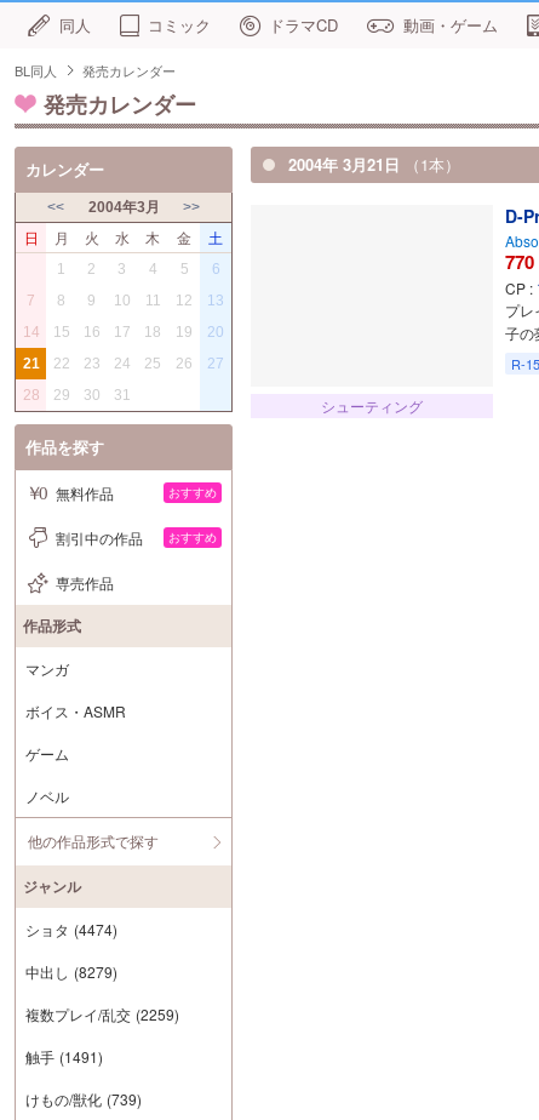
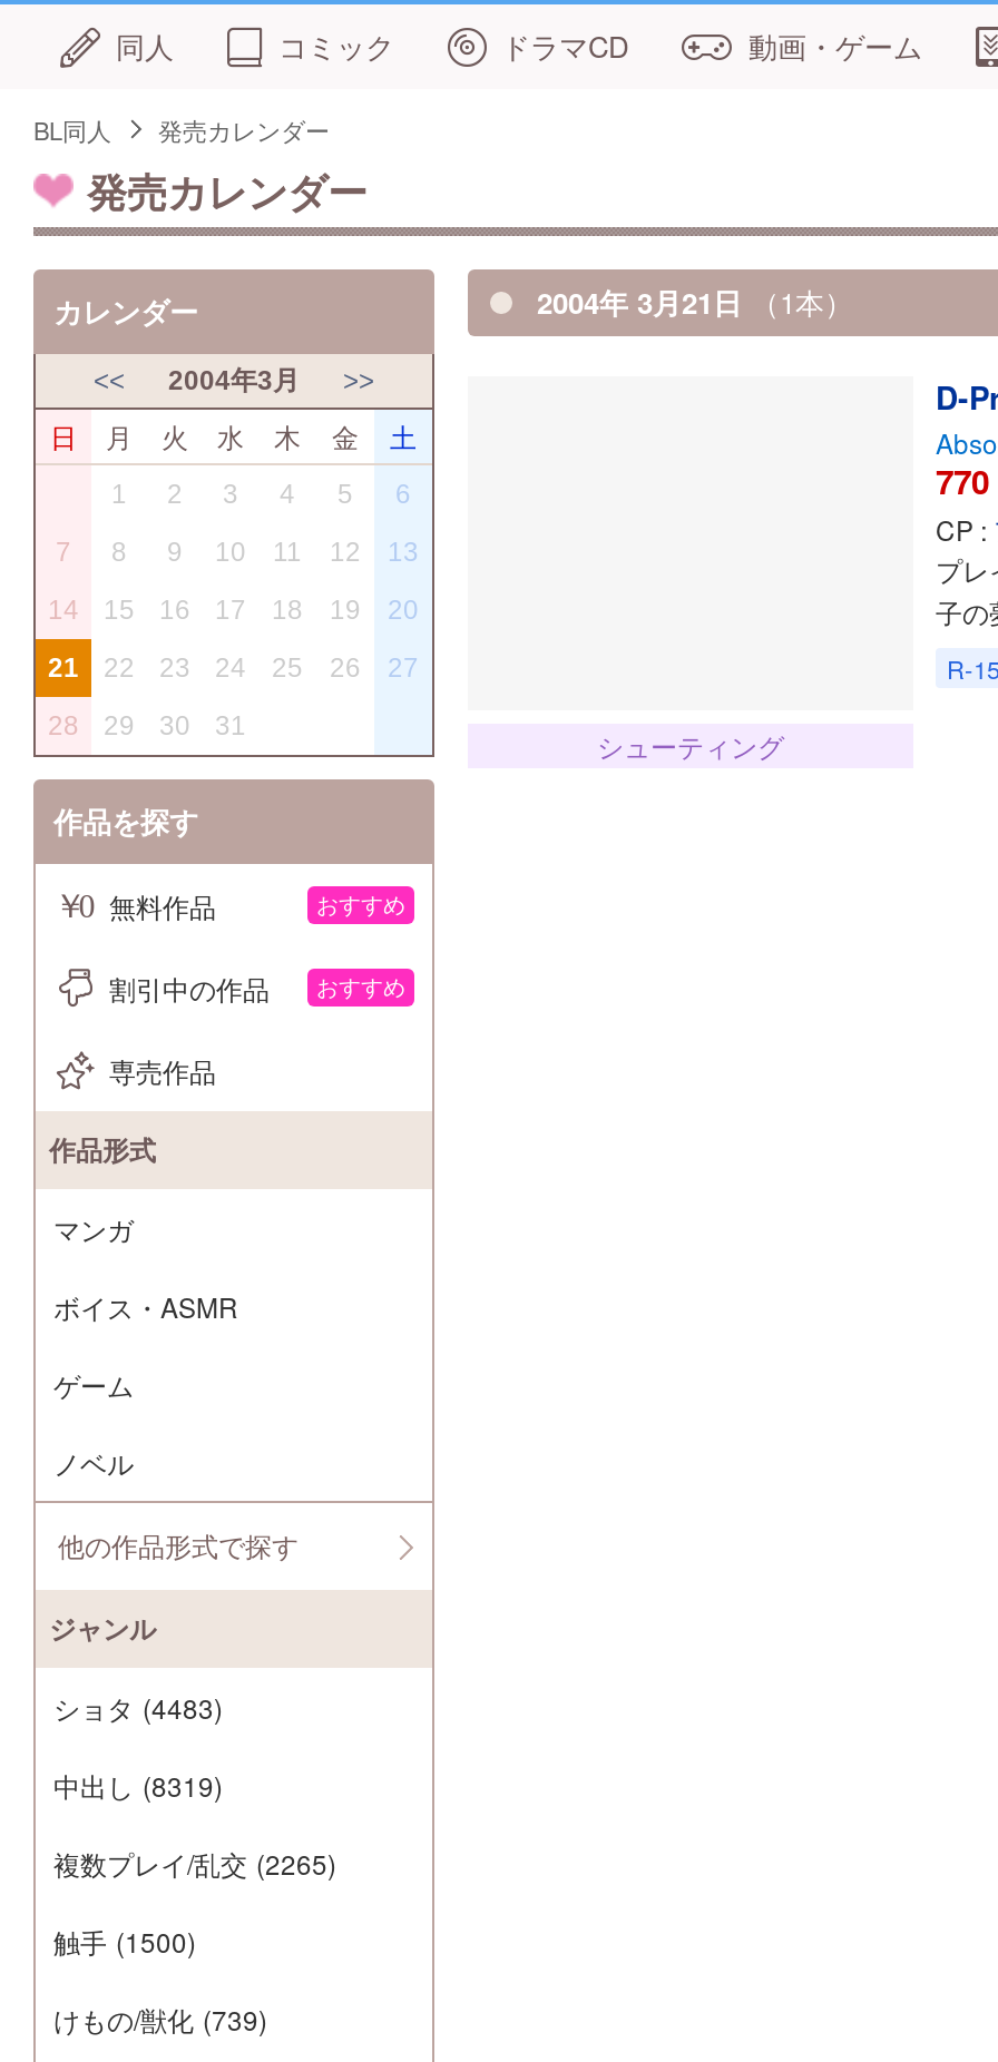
- ショタ (4474)
+ ショタ (4483)

- 中出し (8279)
+ 中出し (8319)

- 複数プレイ/乱交 (2259)
+ 複数プレイ/乱交 (2265)

- 触手 (1491)
+ 触手 (1500)
